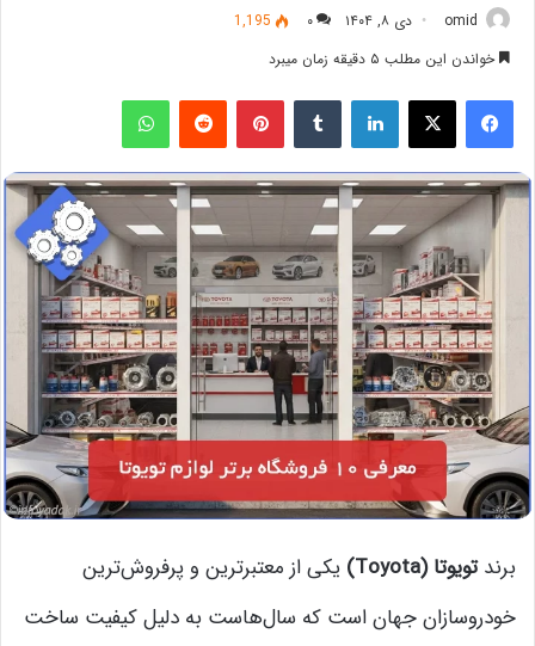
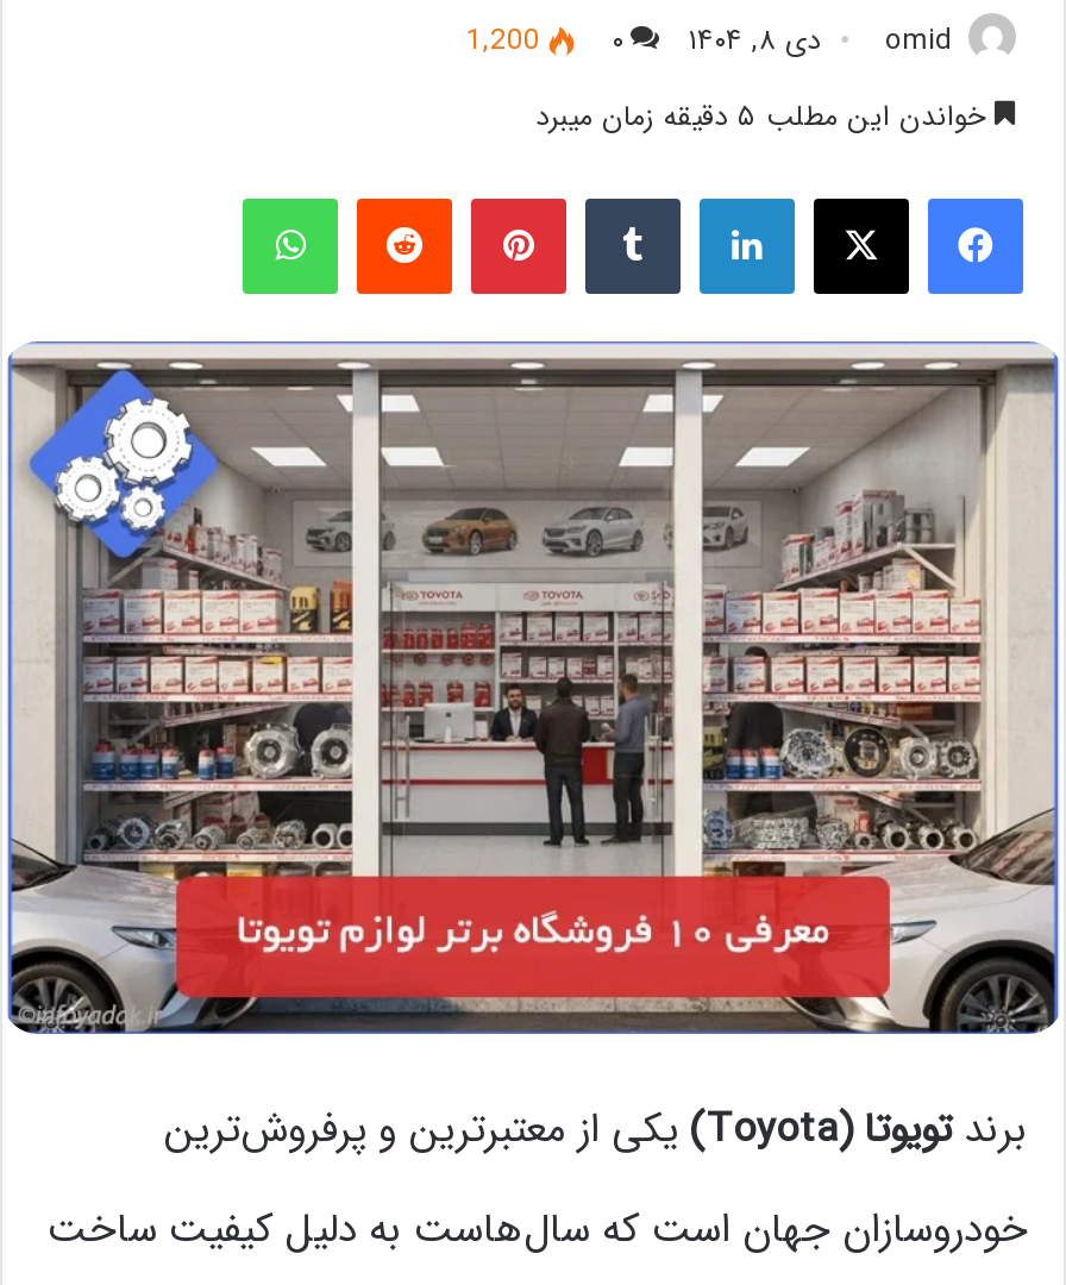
- 1,195
+ 1,200
